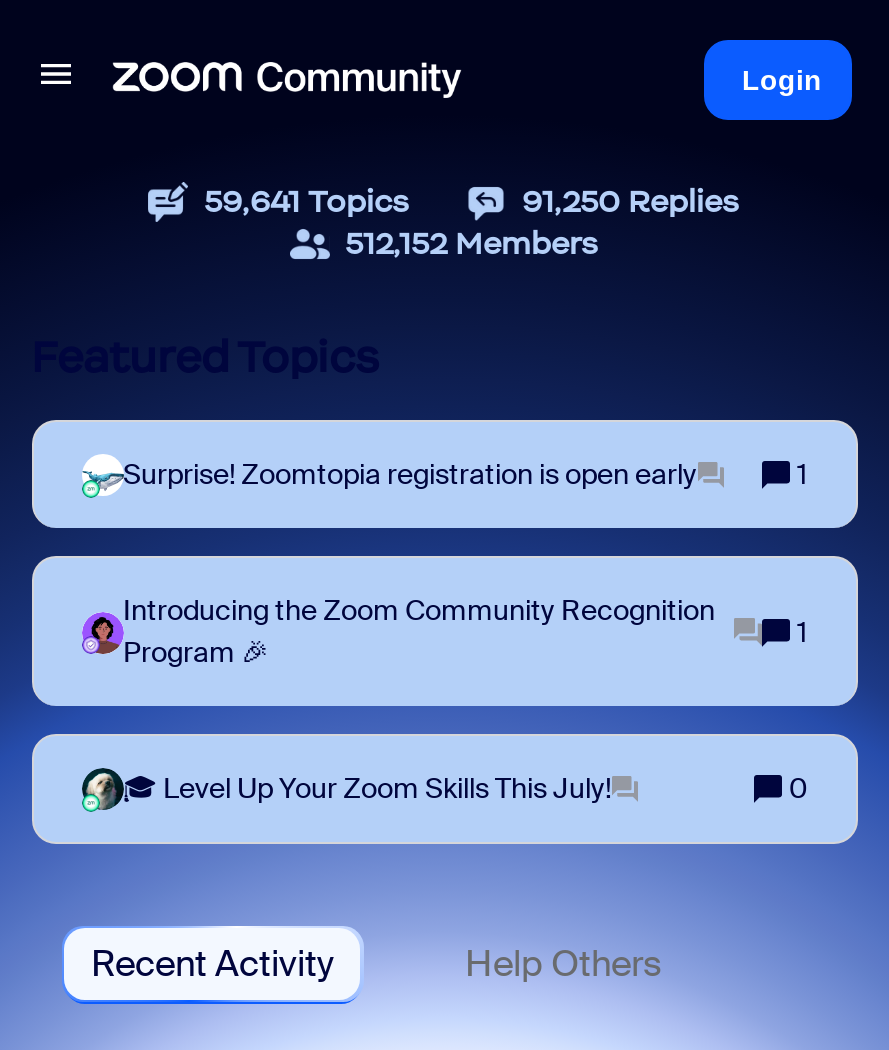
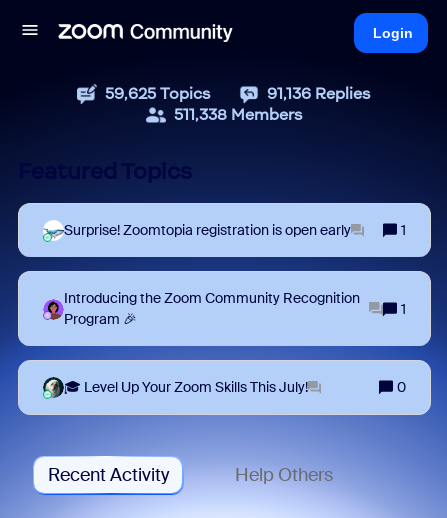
- 59,641 Topics
+ 59,625 Topics

- 91,250 Replies
+ 91,136 Replies

- 512,152 Members
+ 511,338 Members
